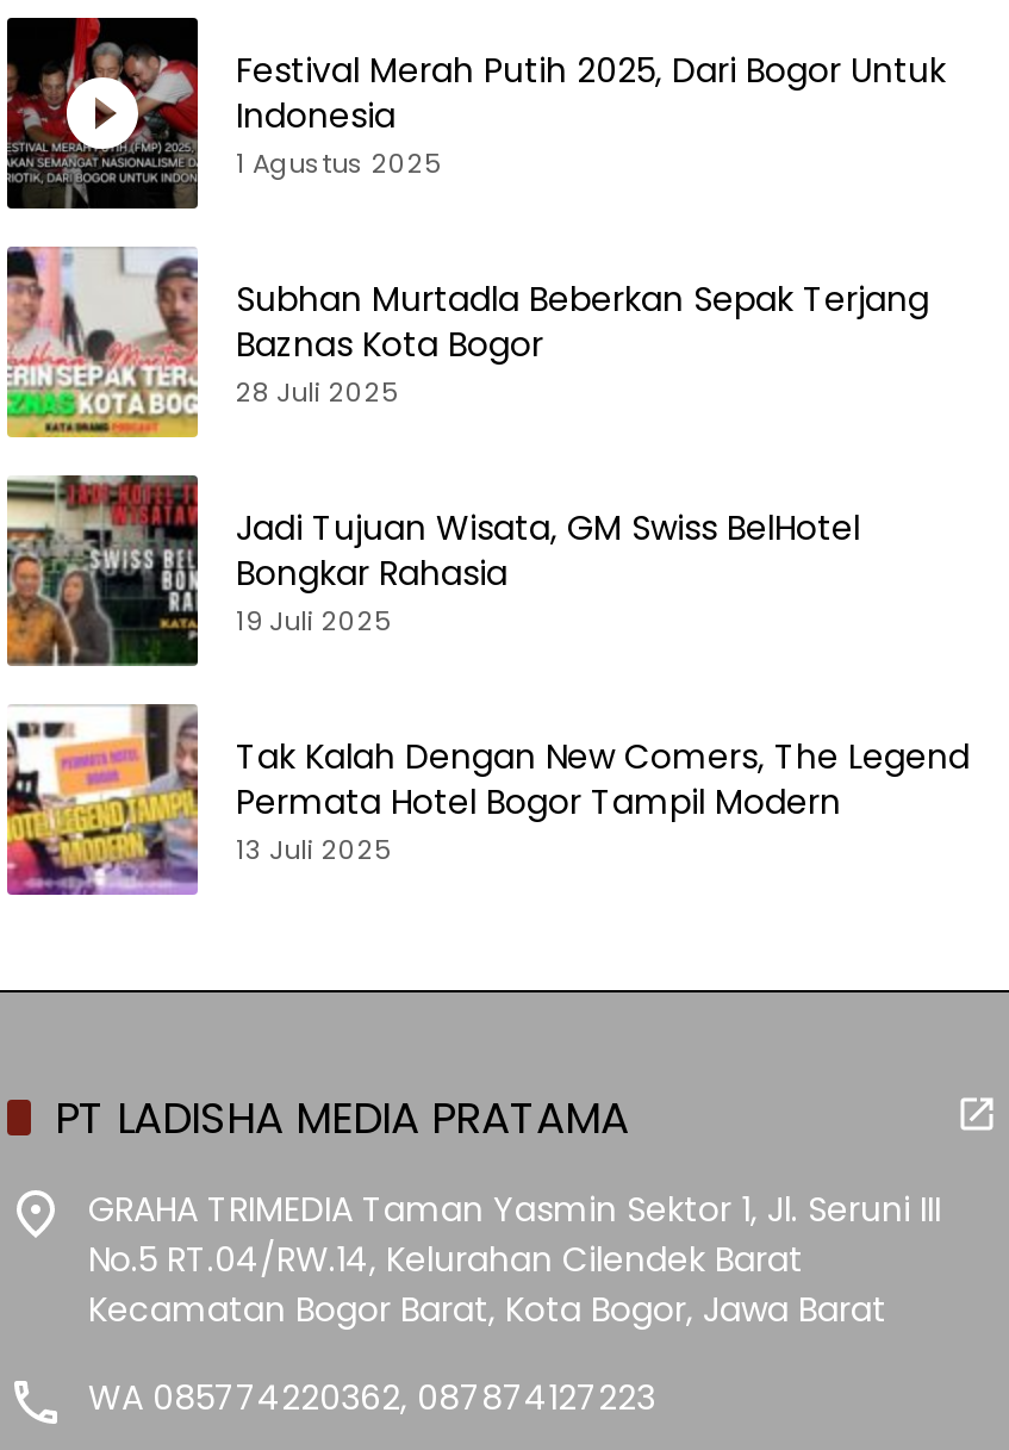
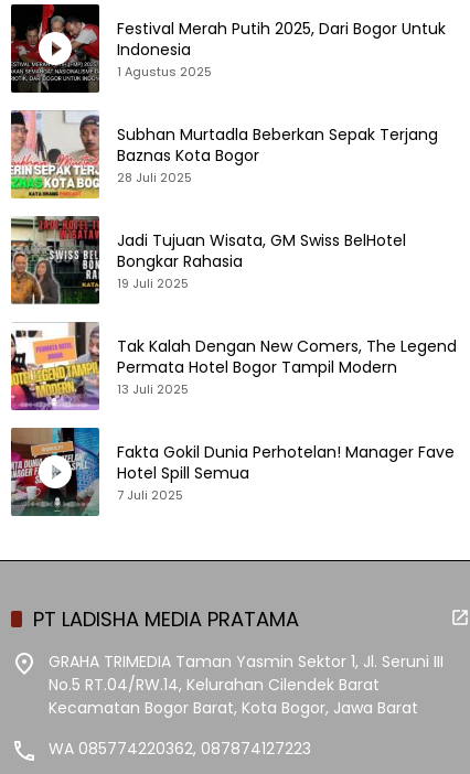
+ [image]
+ Fakta Gokil Dunia Perhotelan! Manager Fave
+ Hotel Spill Semua
+ 7 Juli 2025
